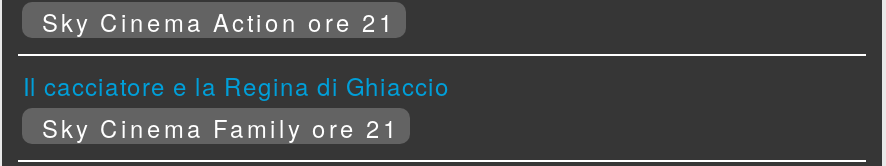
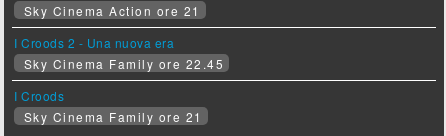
- Il cacciatore e la Regina di Ghiaccio
+ I Croods 2 - Una nuova era
+ Sky Cinema Family ore 22.45
+ I Croods
